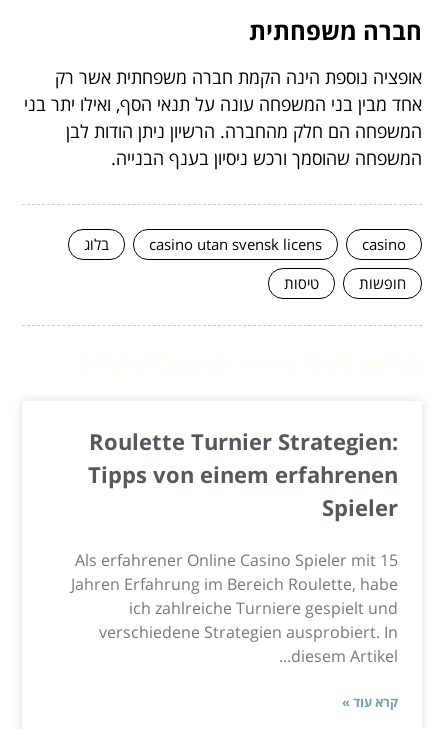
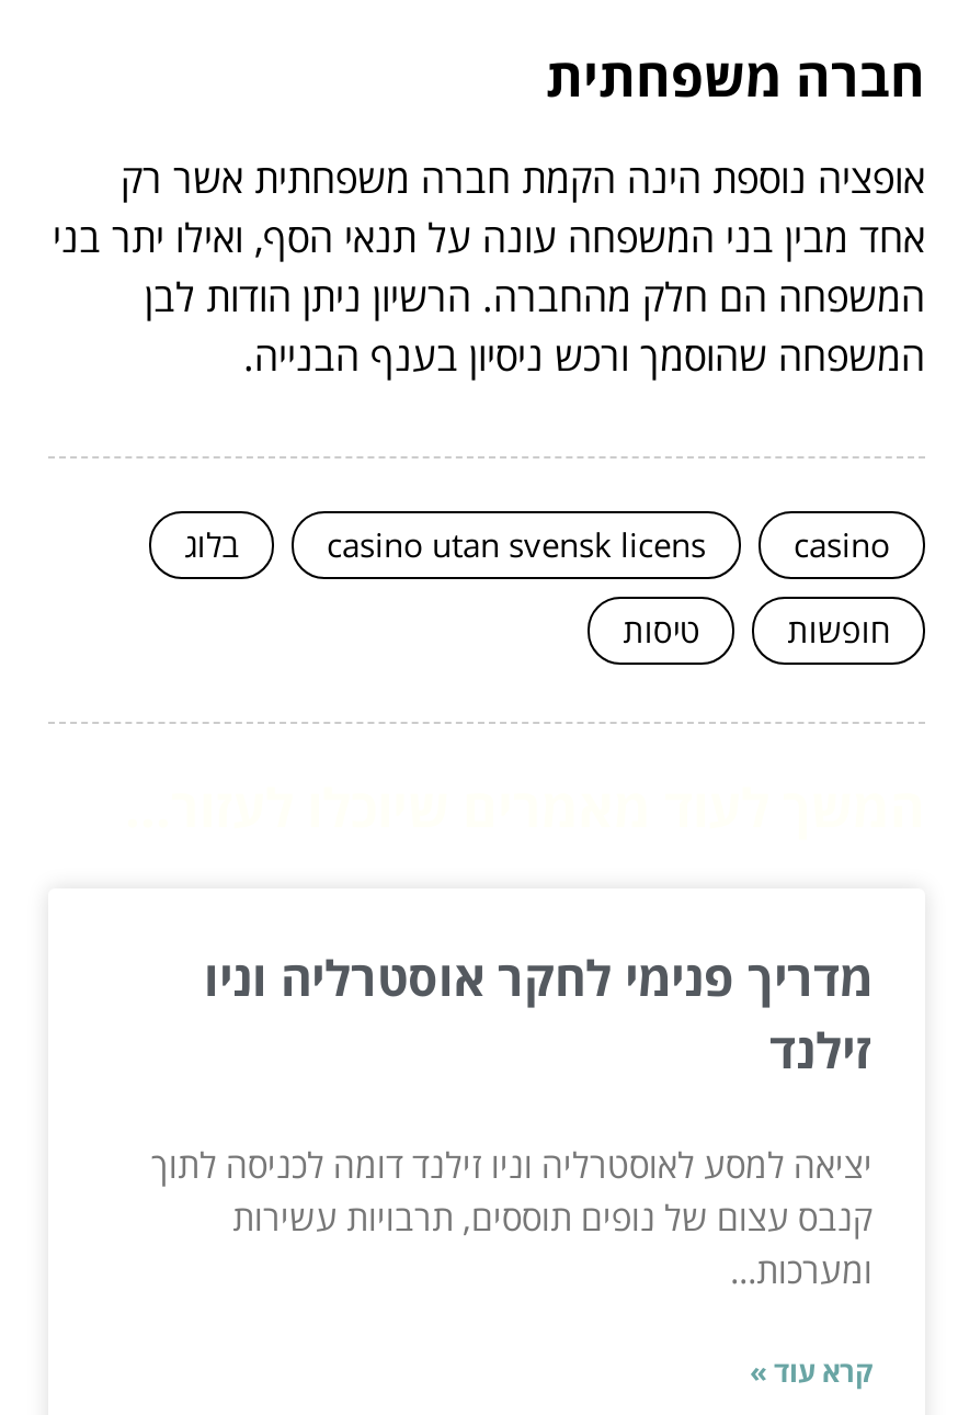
- Roulette Turnier Strategien:
- Tipps von einem erfahrenen
- Spieler
+ מדריך פנימי לחקר אוסטרליה וניו
+ זילנד

- Als erfahrener Online Casino Spieler mit 15
- Jahren Erfahrung im Bereich Roulette, habe
- ich zahlreiche Turniere gespielt und
- verschiedene Strategien ausprobiert. In
- diesem Artikel...
+ יציאה למסע לאוסטרליה וניו זילנד דומה לכניסה לתוך
+ קנבס עצום של נופים תוססים, תרבויות עשירות
+ ומערכות...
